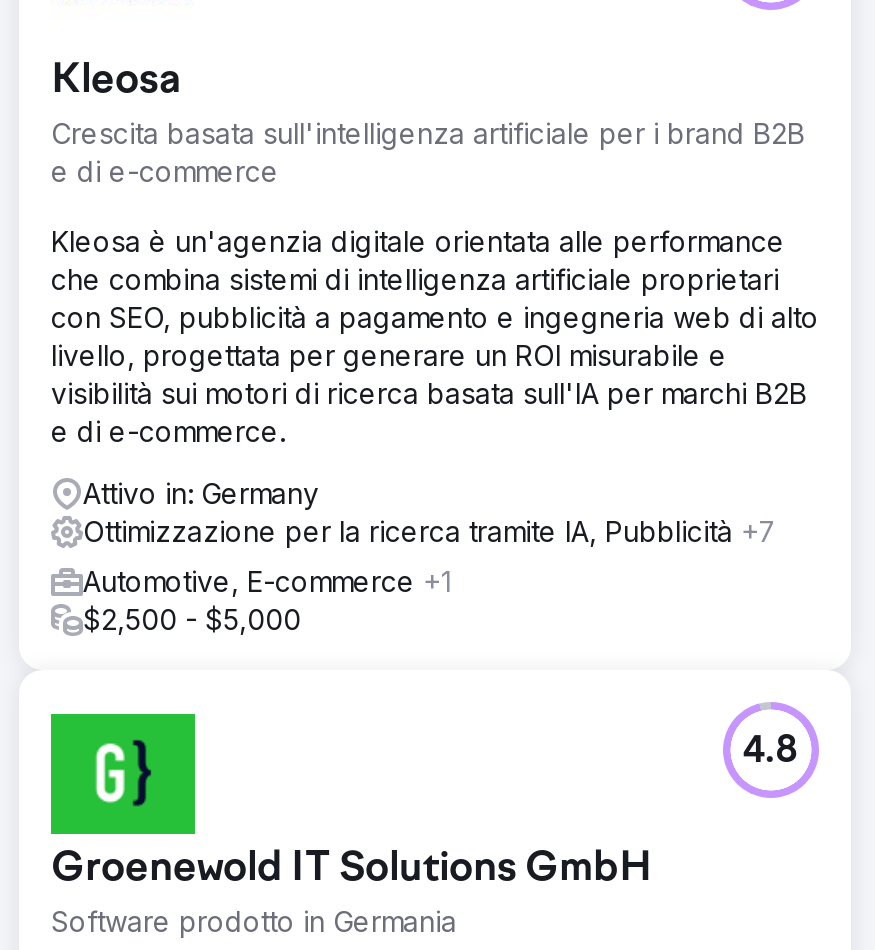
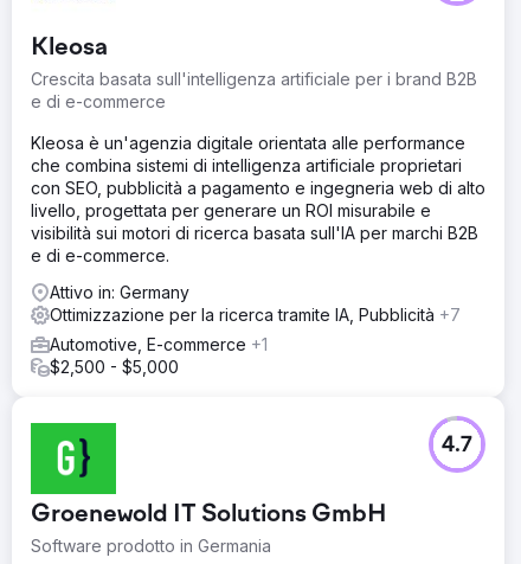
- 4.8
+ 4.7
